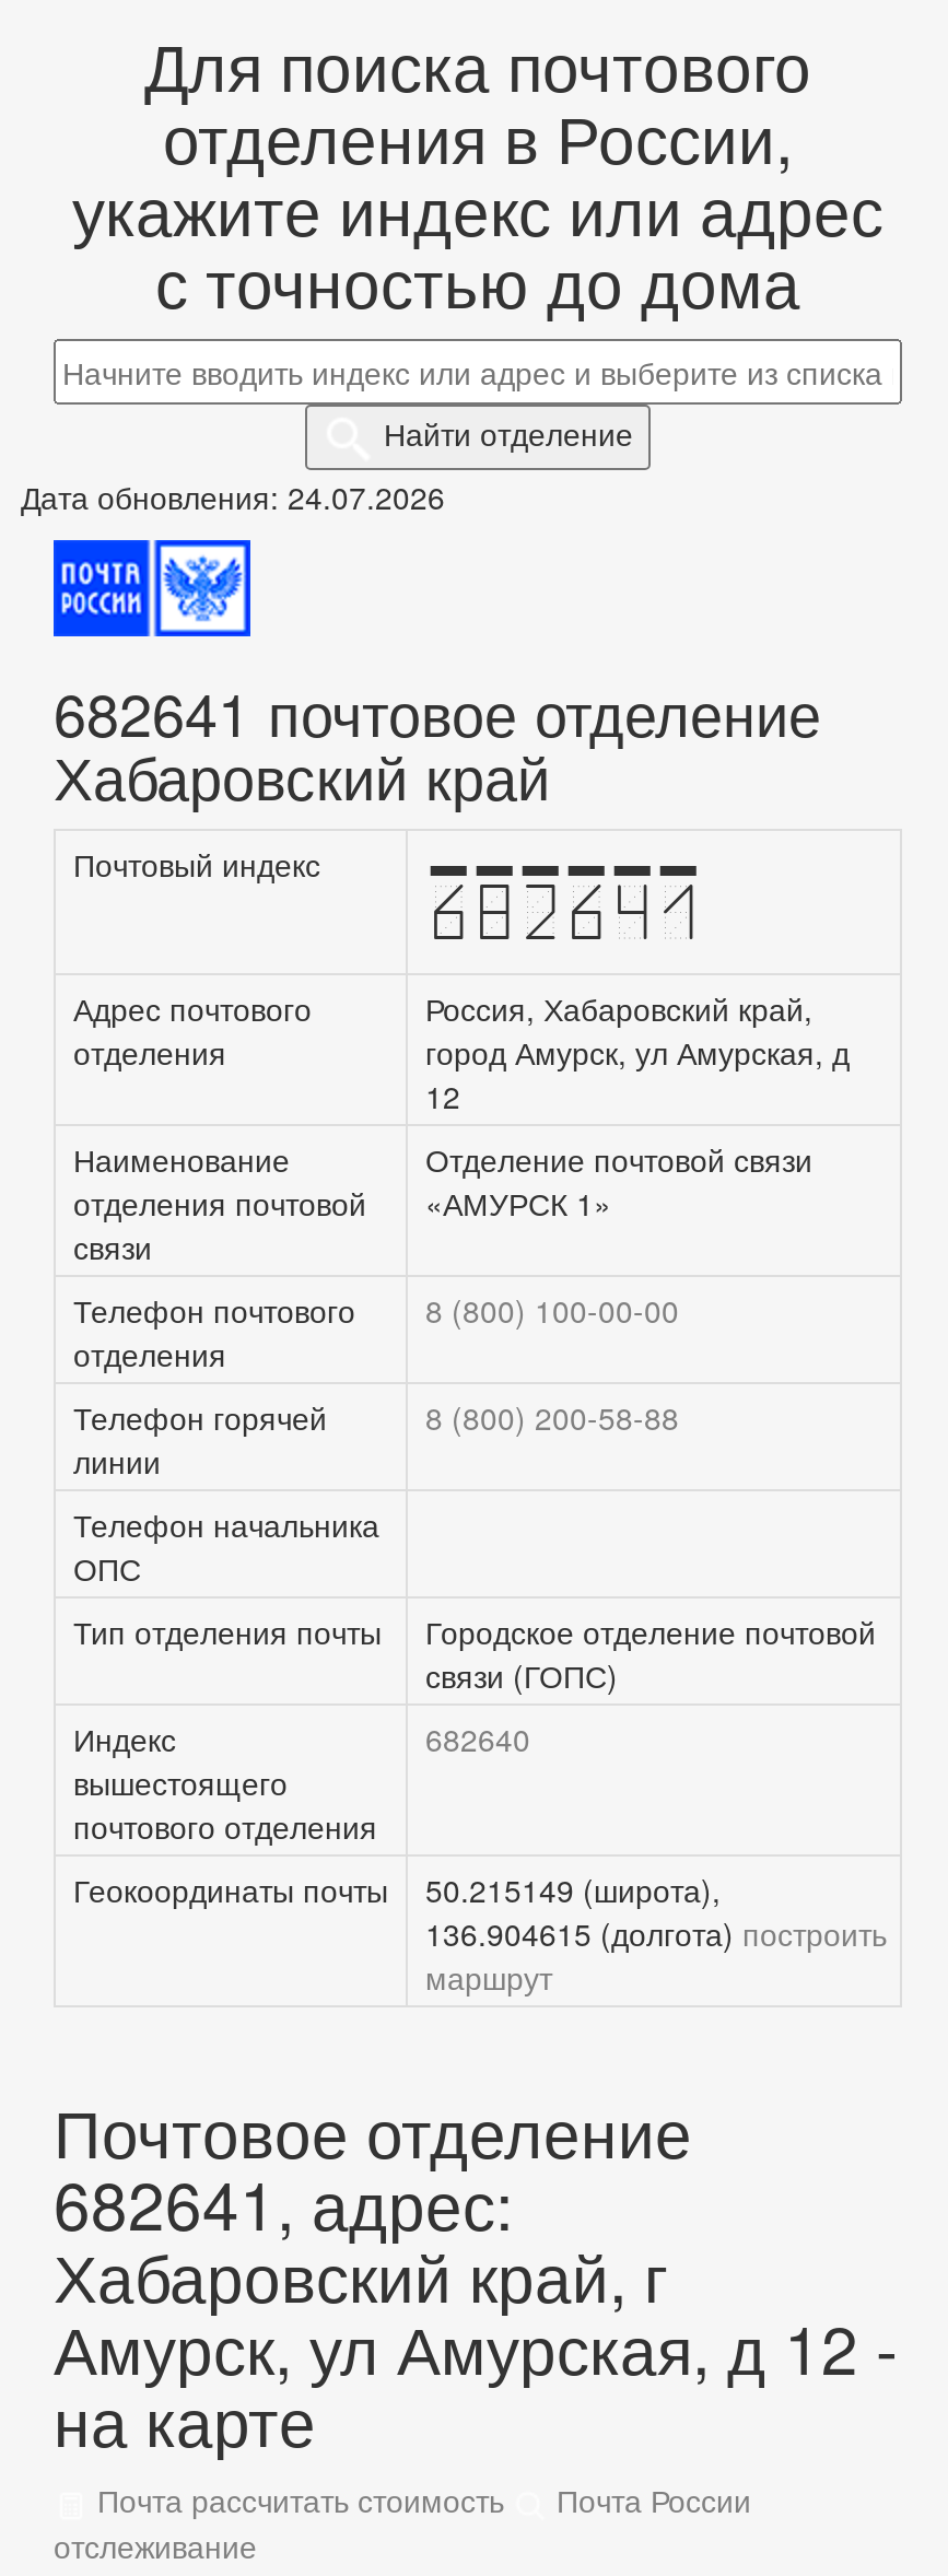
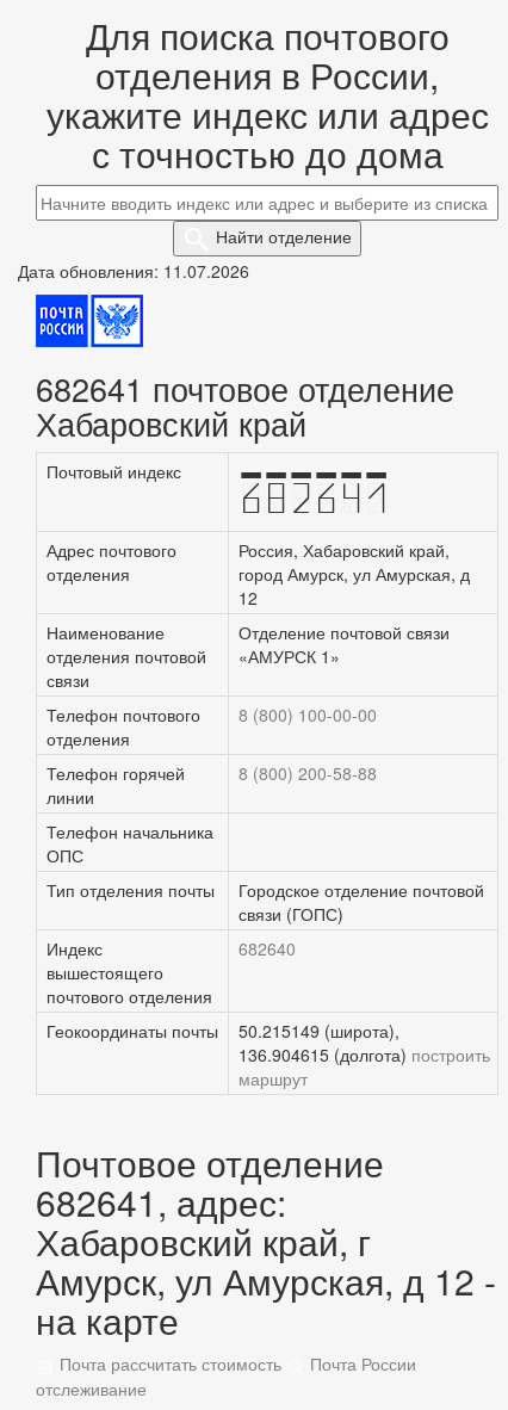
- Дата обновления: 24.07.2026
+ Дата обновления: 11.07.2026
